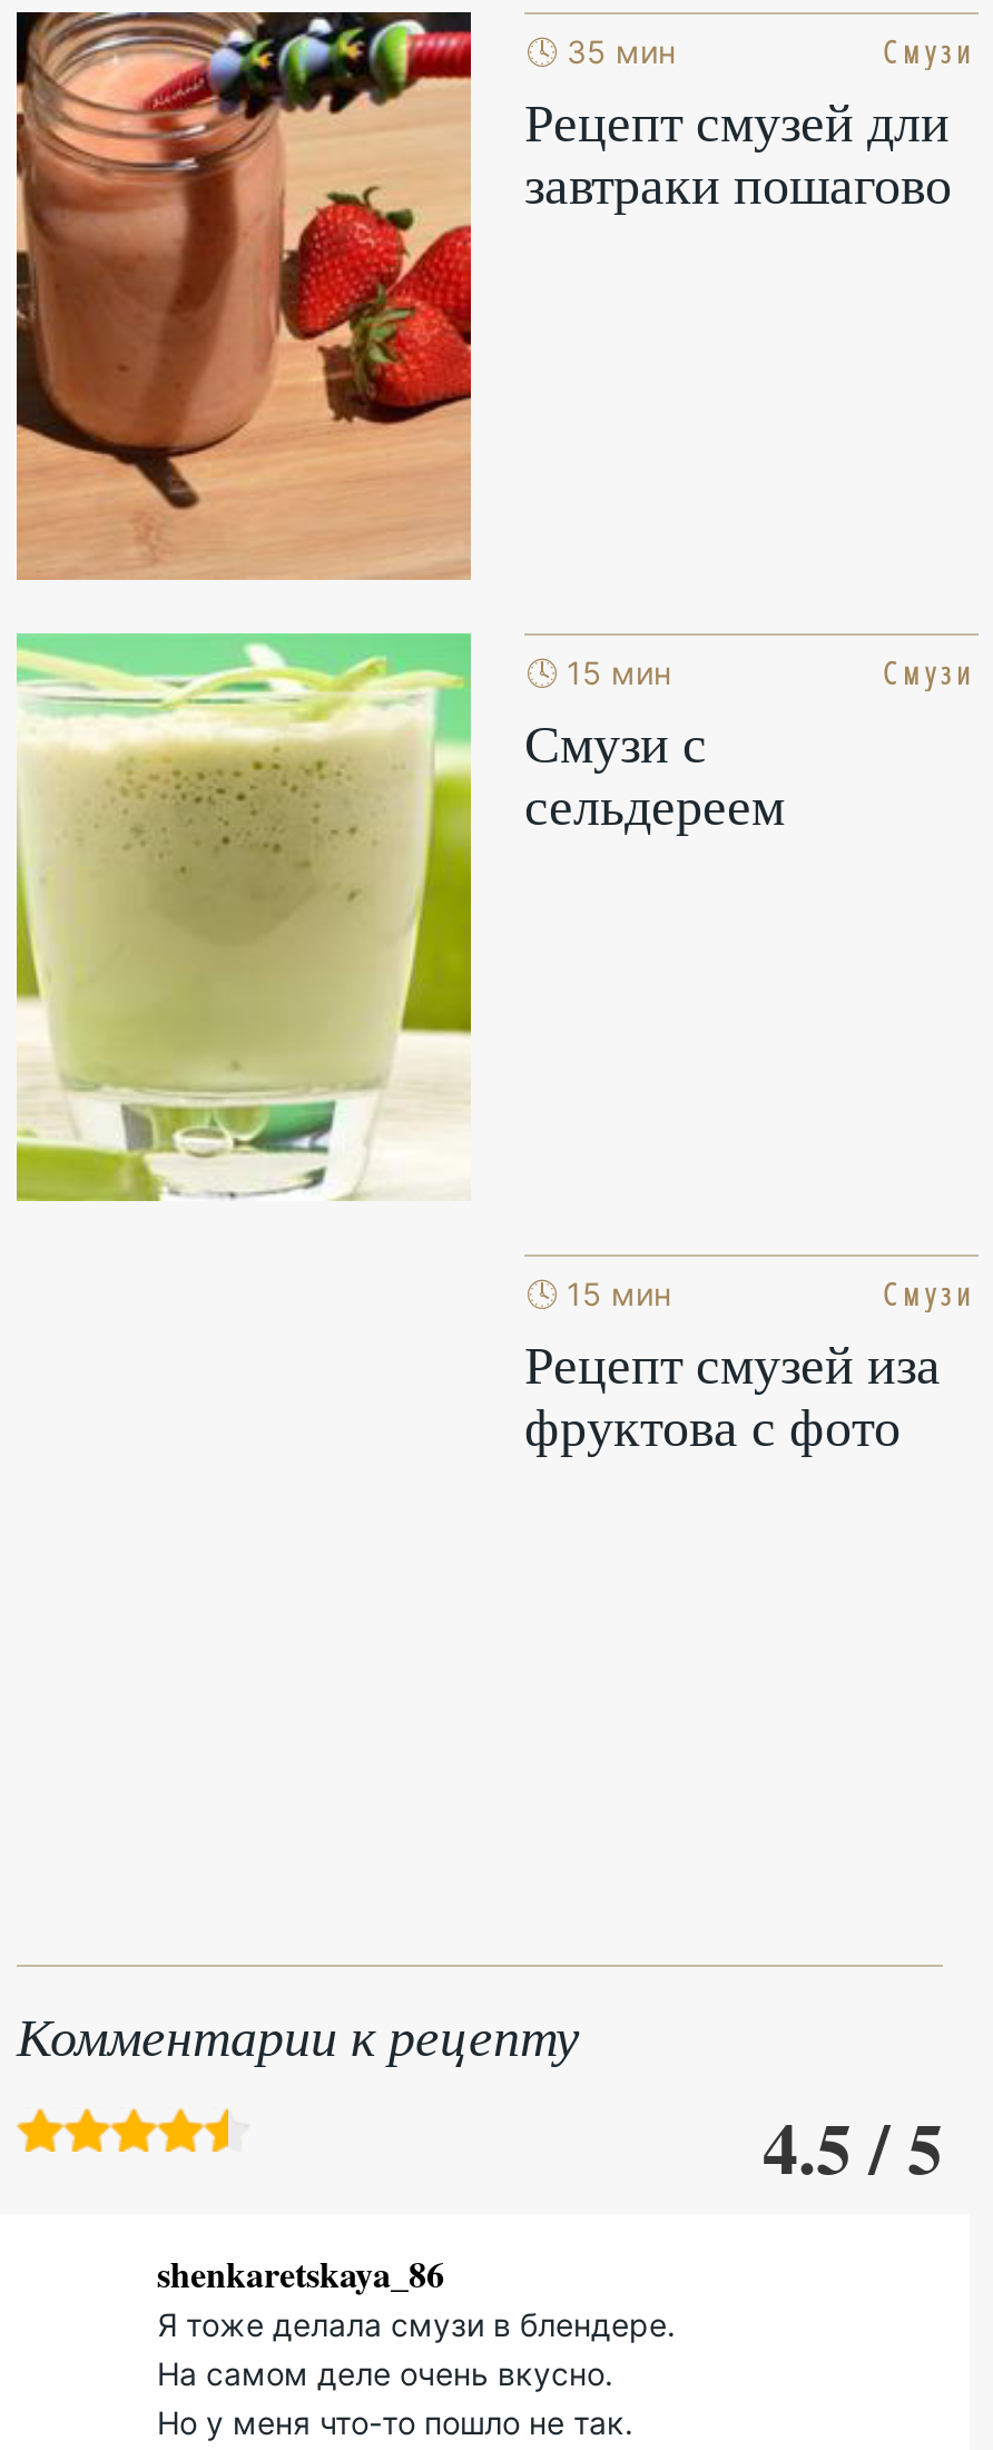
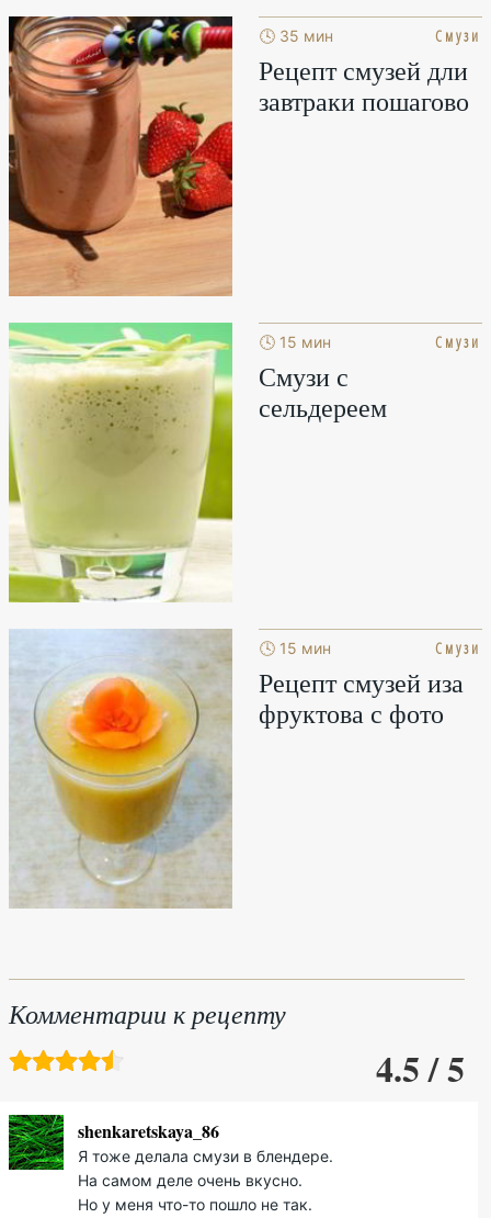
+ [image]

+ [image]
